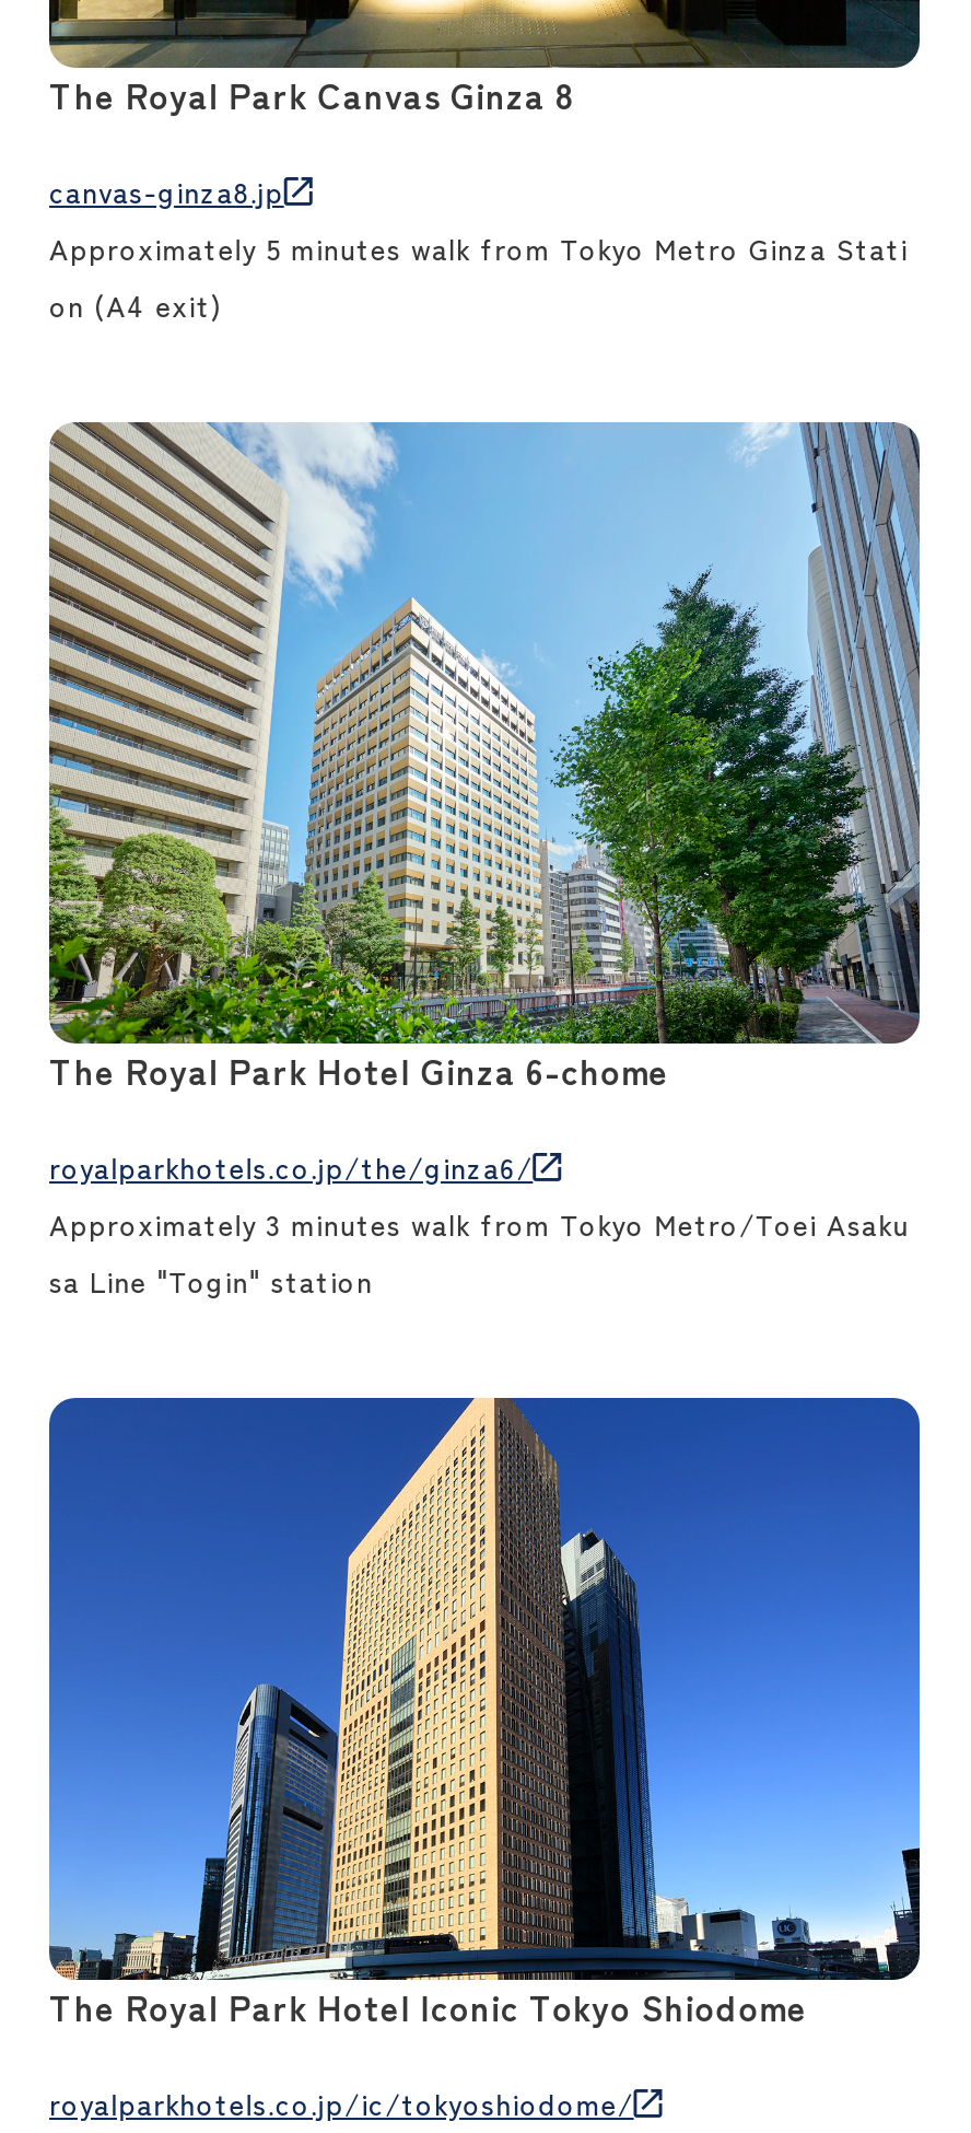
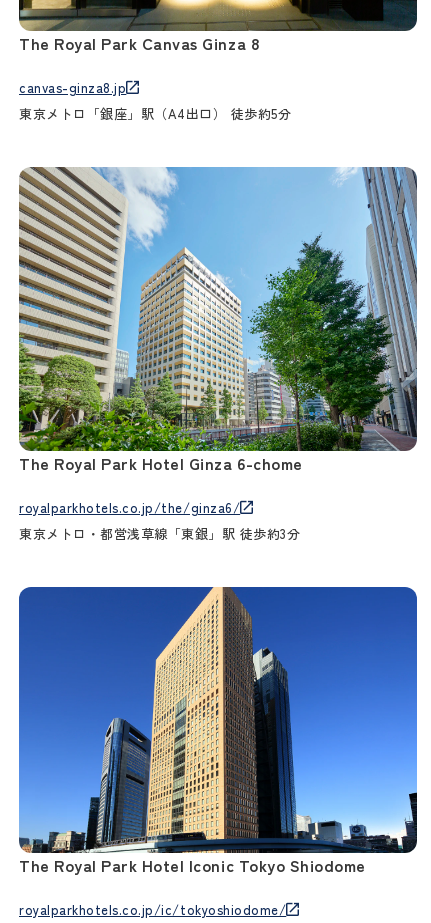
- Approximately 5 minutes walk from Tokyo Metro Ginza Stati
- on (A4 exit)
+ 東京メトロ「銀座」駅（A4出口） 徒歩約5分

- Approximately 3 minutes walk from Tokyo Metro/Toei Asaku
- sa Line "Togin" station
+ 東京メトロ・都営浅草線「東銀」駅 徒歩約3分
